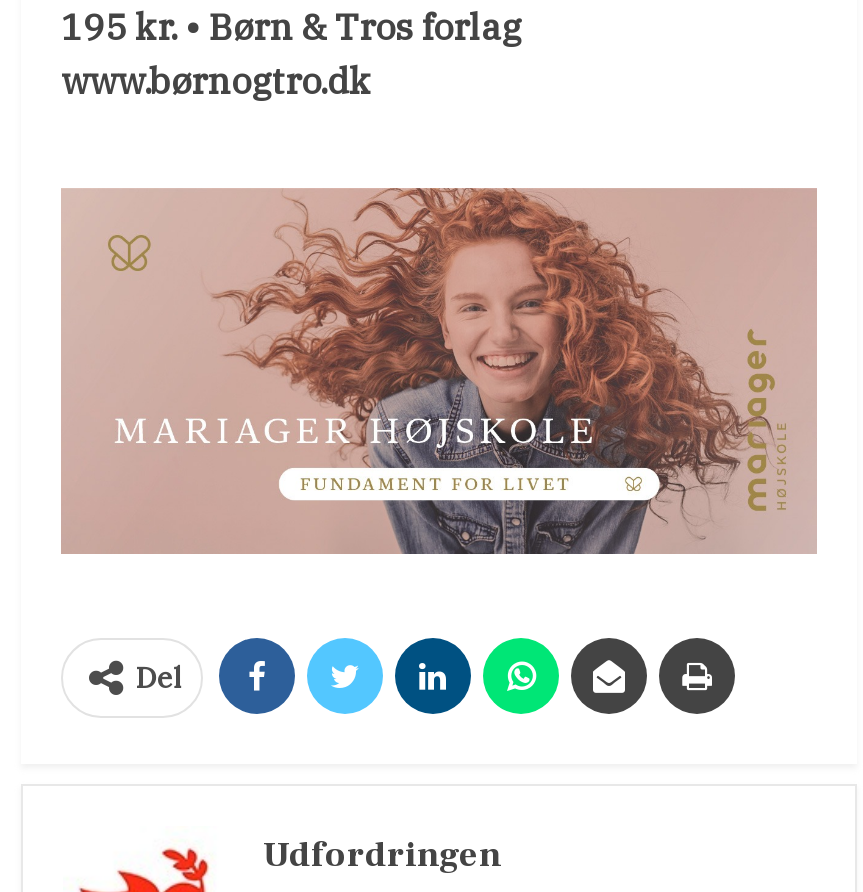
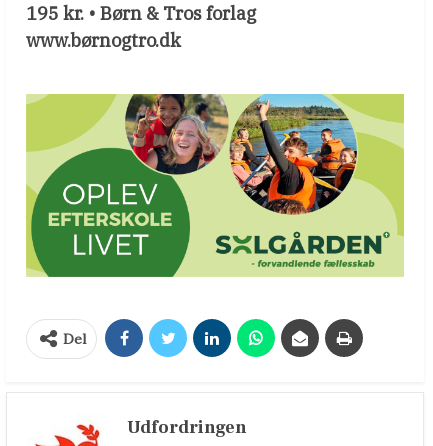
- [image]
+ [image]
